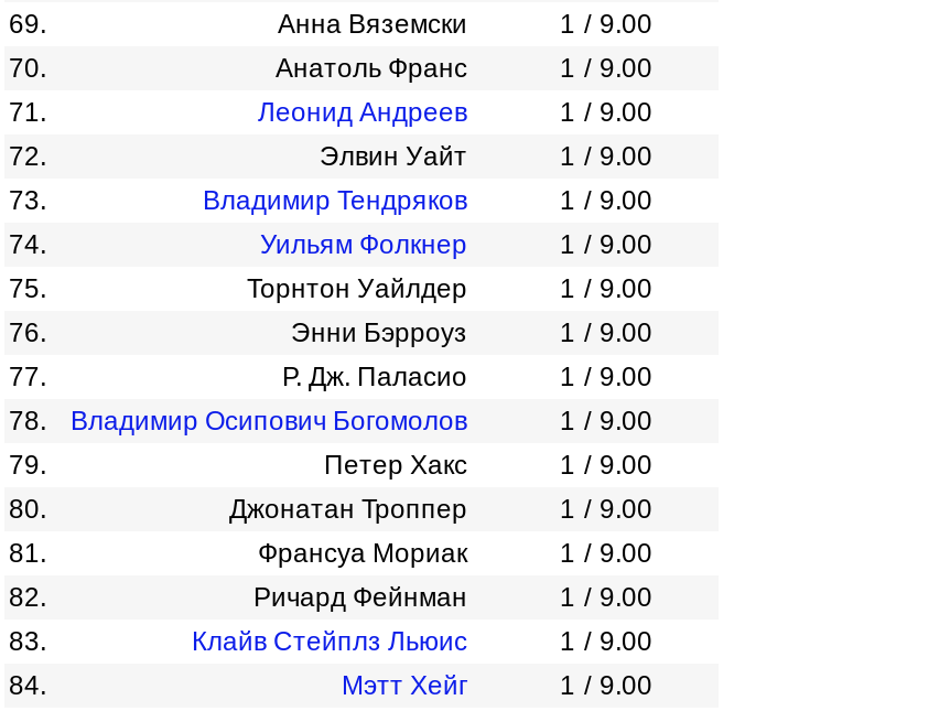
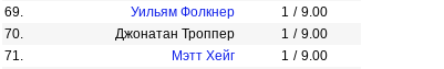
- Анна Вяземски
- 1 / 9.00
- 70.
- Анатоль Франс
- 1 / 9.00
- 71.
- Леонид Андреев
- 1 / 9.00
- 72.
- Элвин Уайт
- 1 / 9.00
- 73.
- Владимир Тендряков
- 1 / 9.00
- 74.

- 75.
- Торнтон Уайлдер
- 1 / 9.00
- 76.
- Энни Бэрроуз
- 1 / 9.00
- 77.
- Р. Дж. Паласио
- 1 / 9.00
- 78.
- Владимир Осипович Богомолов
- 1 / 9.00
- 79.
- Петер Хакс
- 1 / 9.00
- 80.
+ 70.

- 81.
- Франсуа Мориак
- 1 / 9.00
- 82.
- Ричард Фейнман
- 1 / 9.00
- 83.
- Клайв Стейплз Льюис
- 1 / 9.00
- 84.
+ 71.
